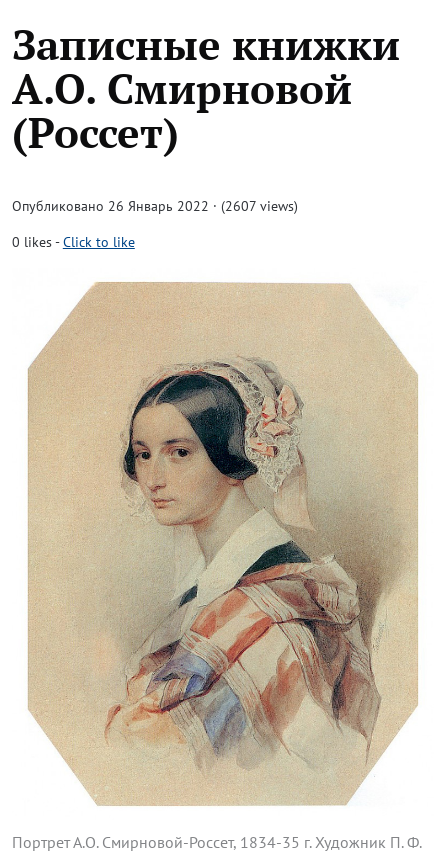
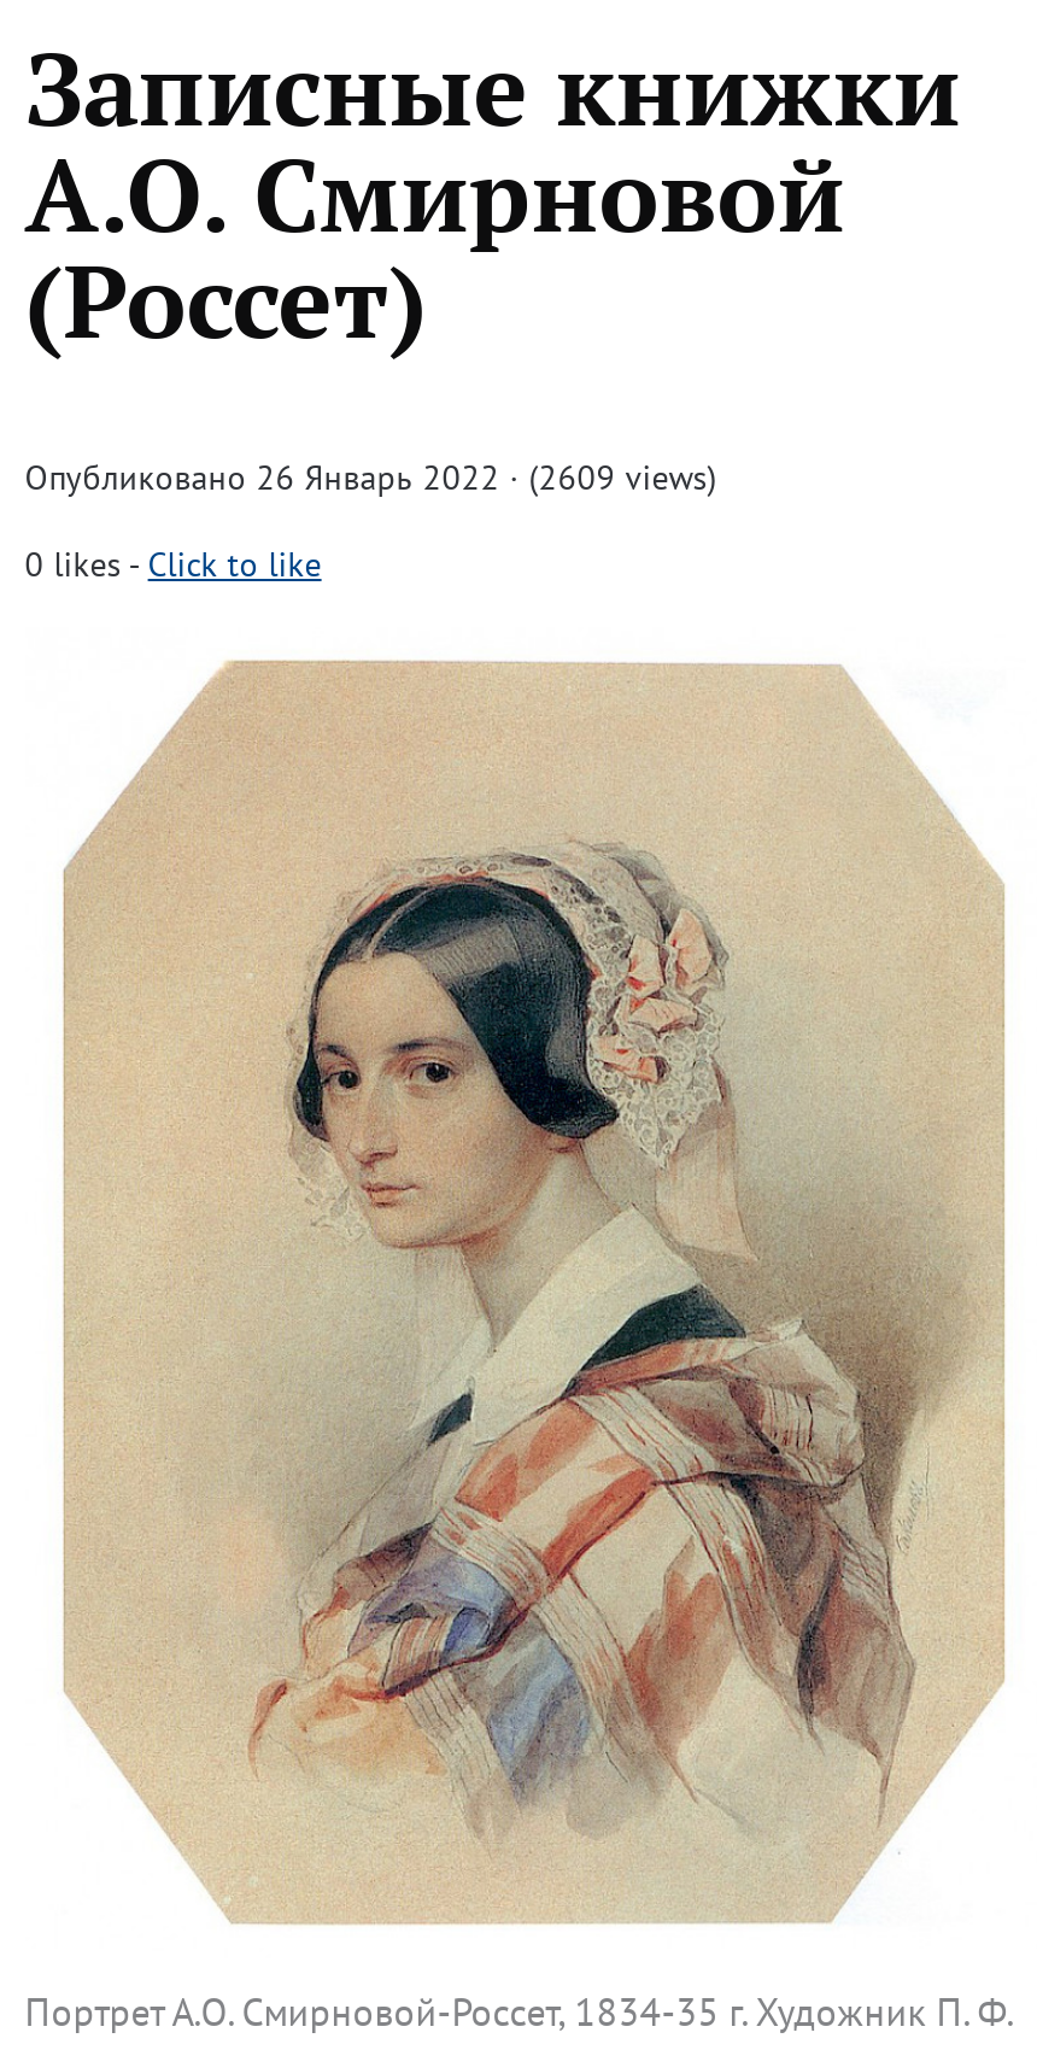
- Опубликовано 26 Январь 2022 · (2607 views)
+ Опубликовано 26 Январь 2022 · (2609 views)
